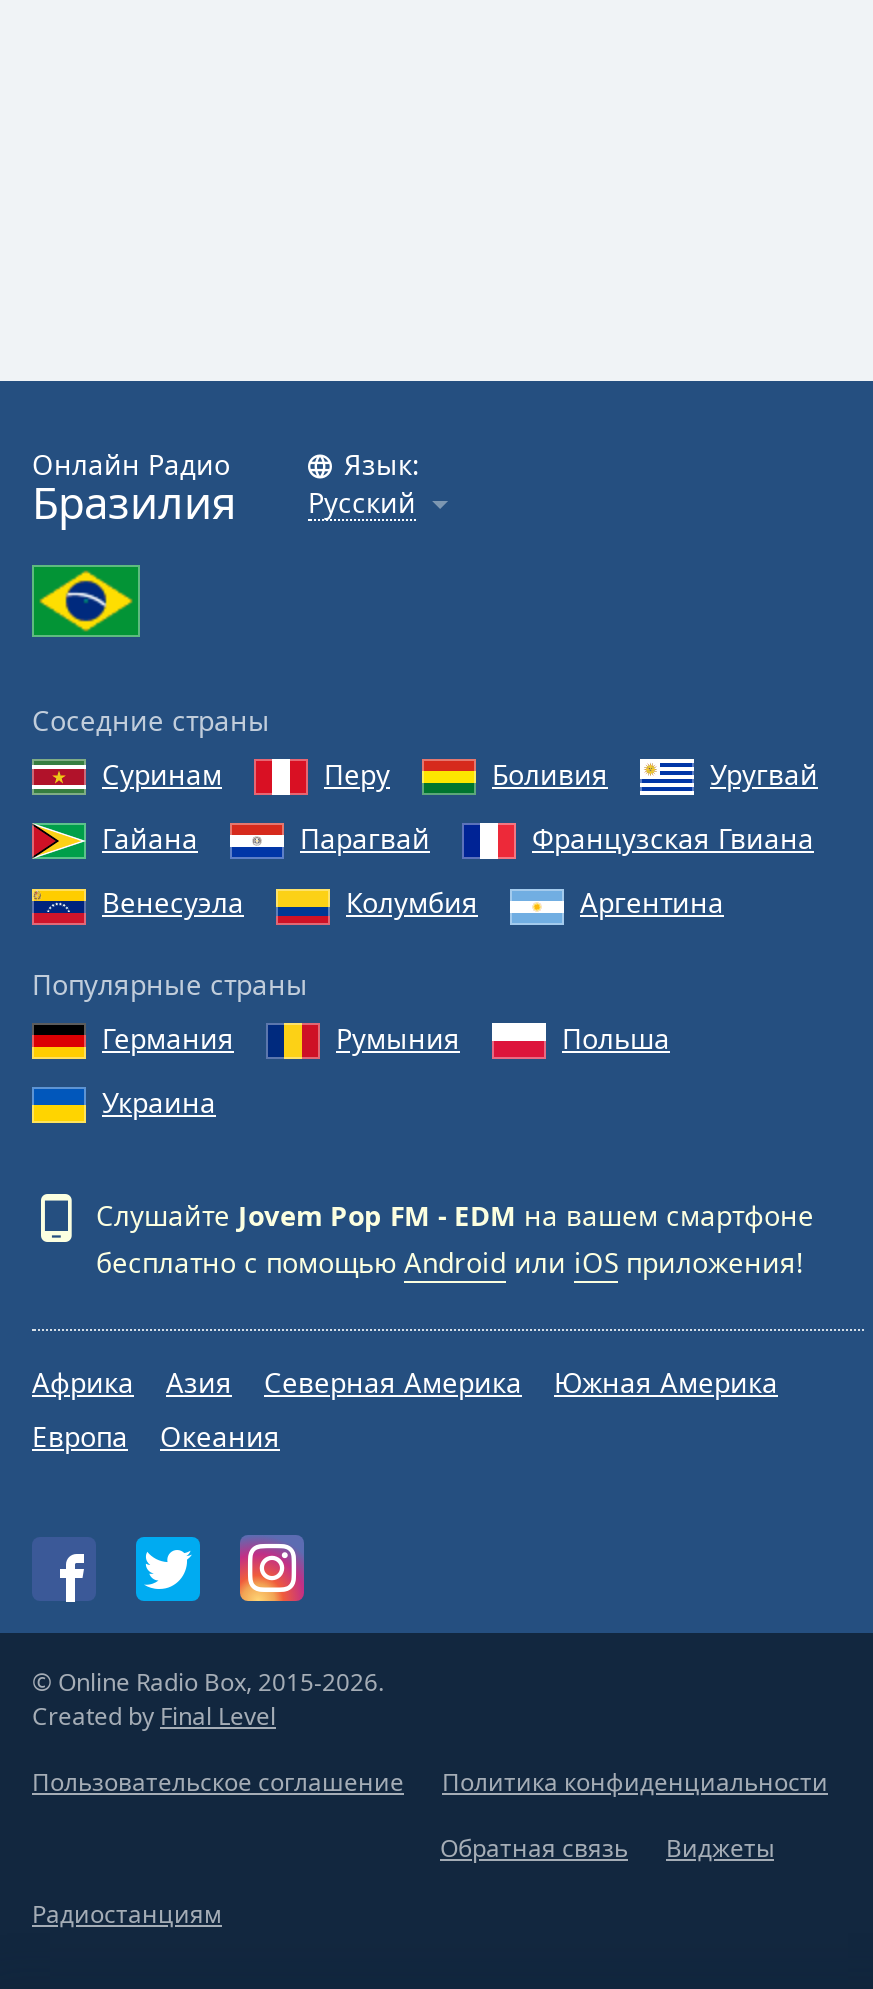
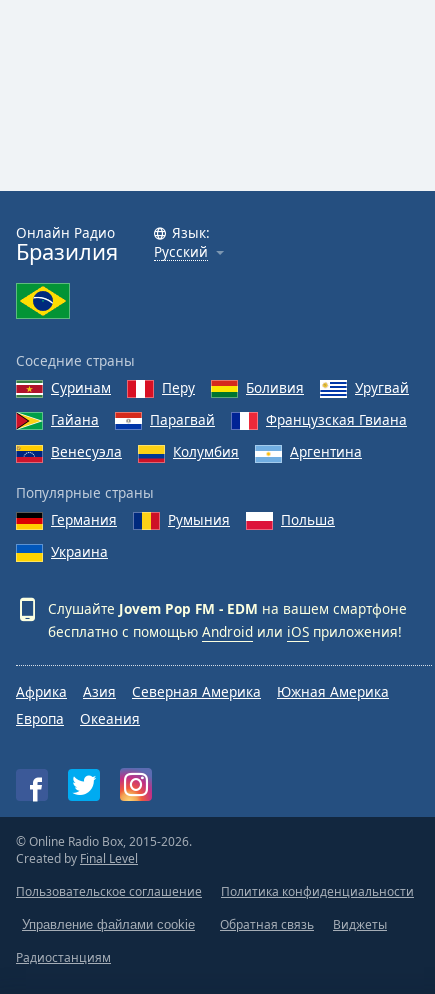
+ Управление файлами cookie
